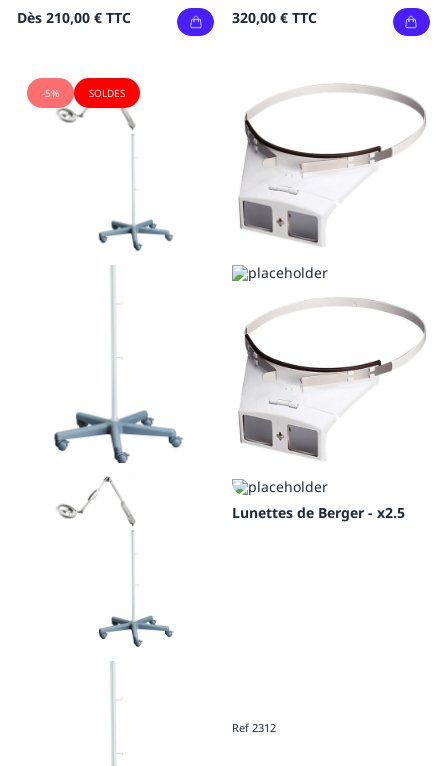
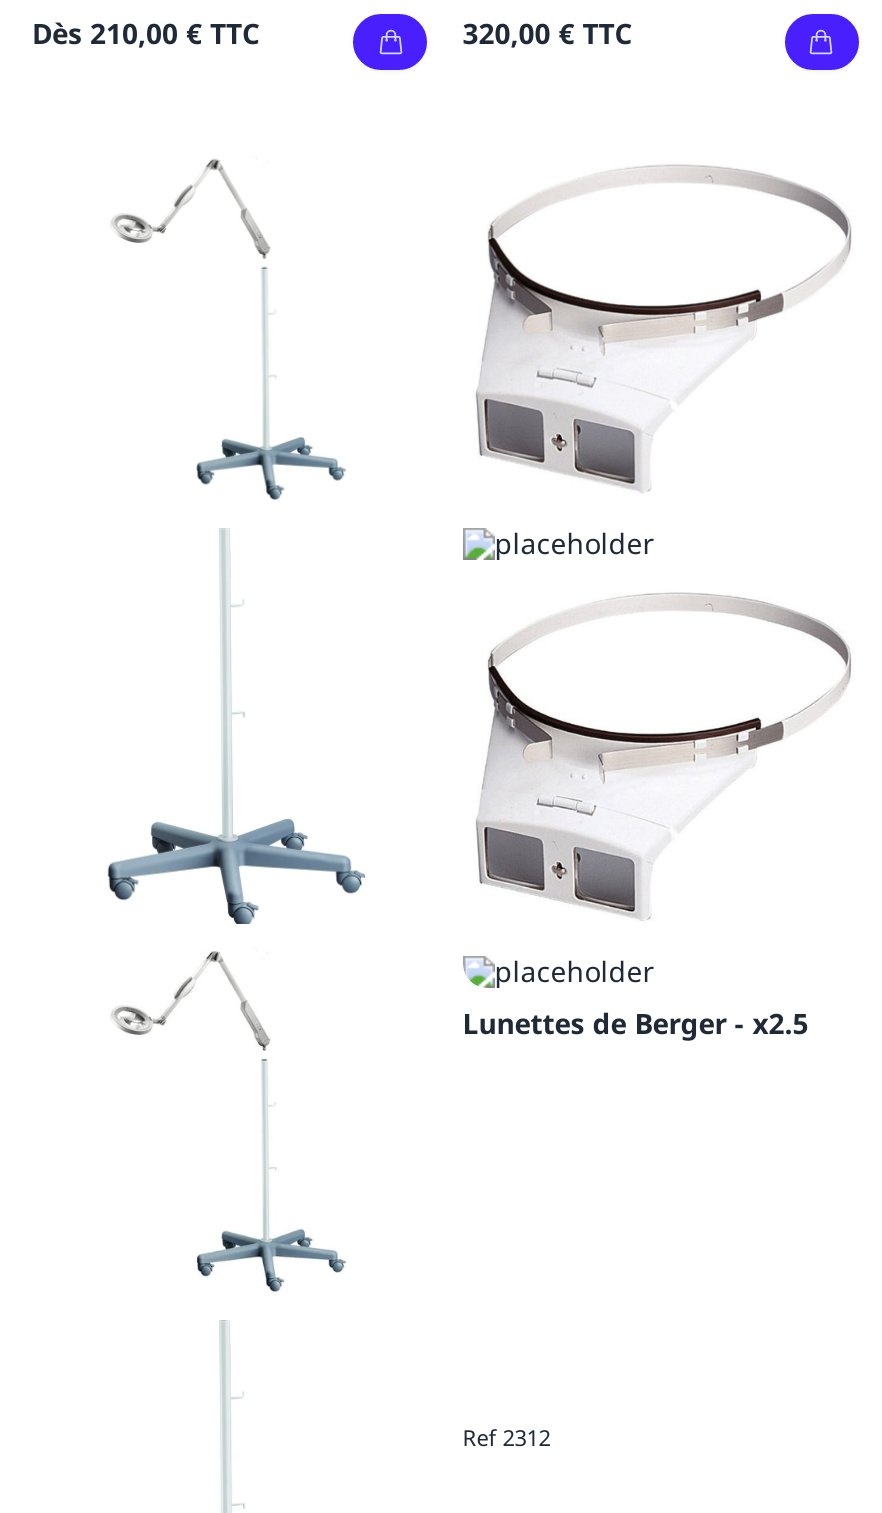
- -5%
- SOLDES
